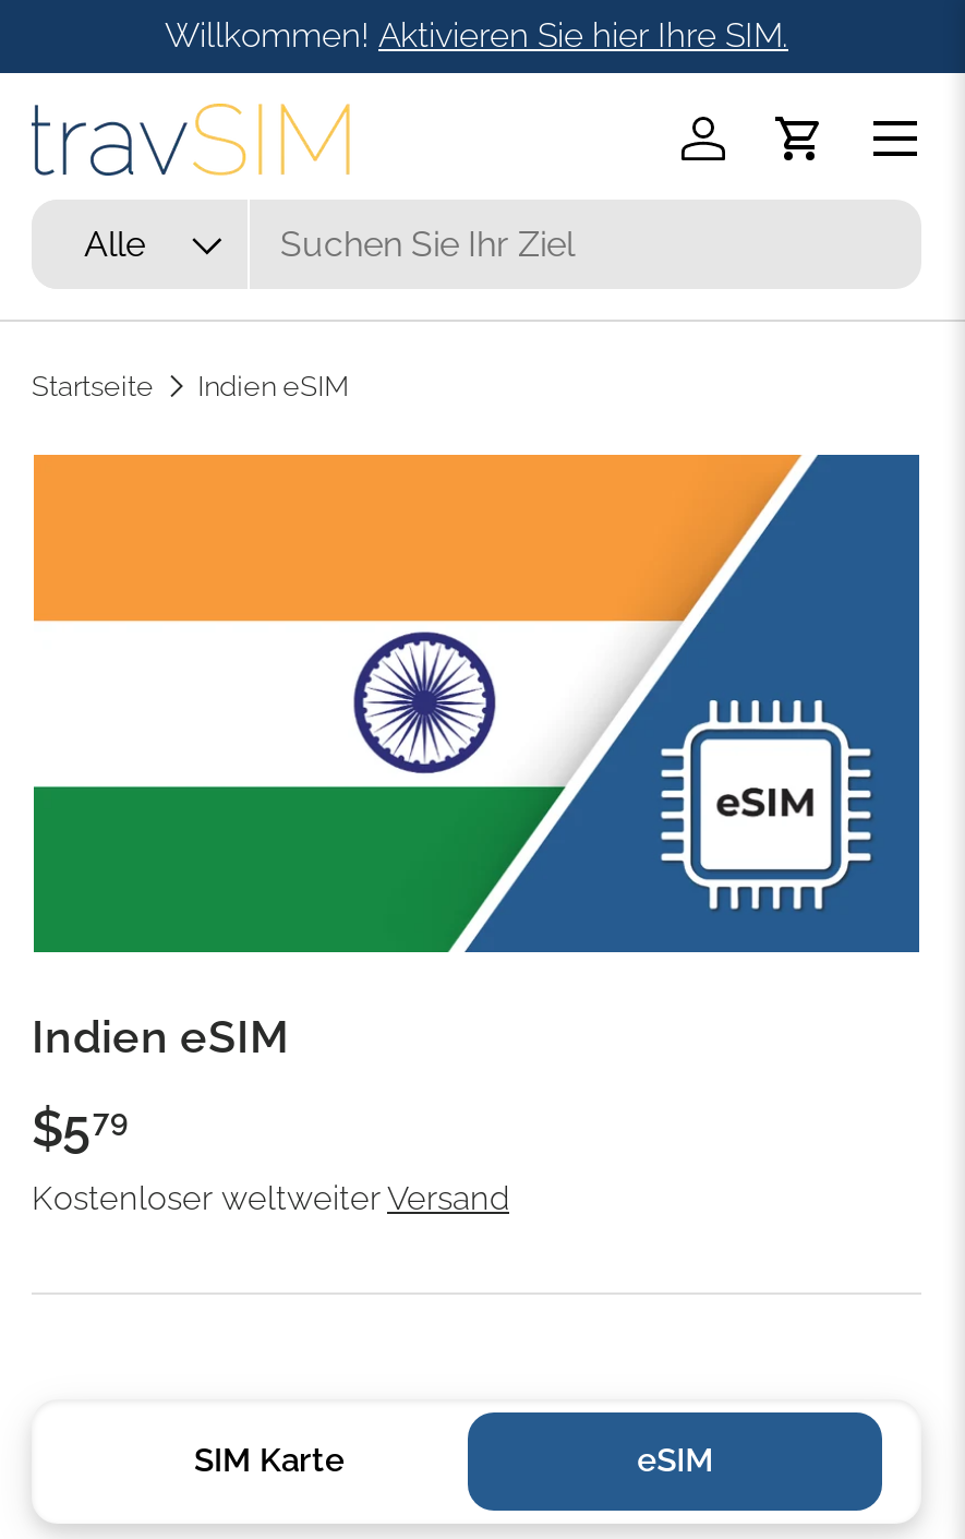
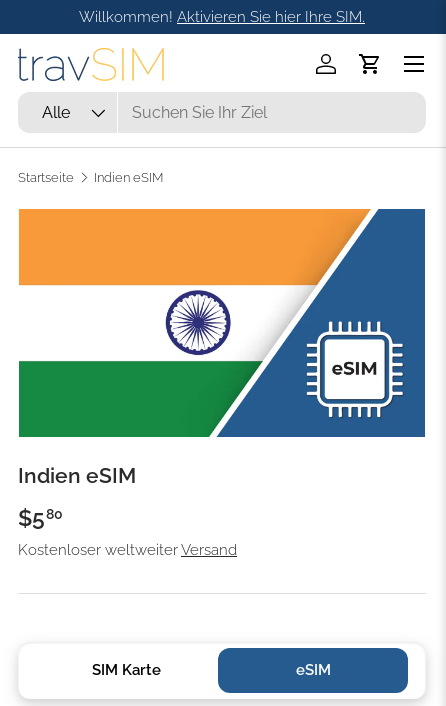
- $579
+ $580
